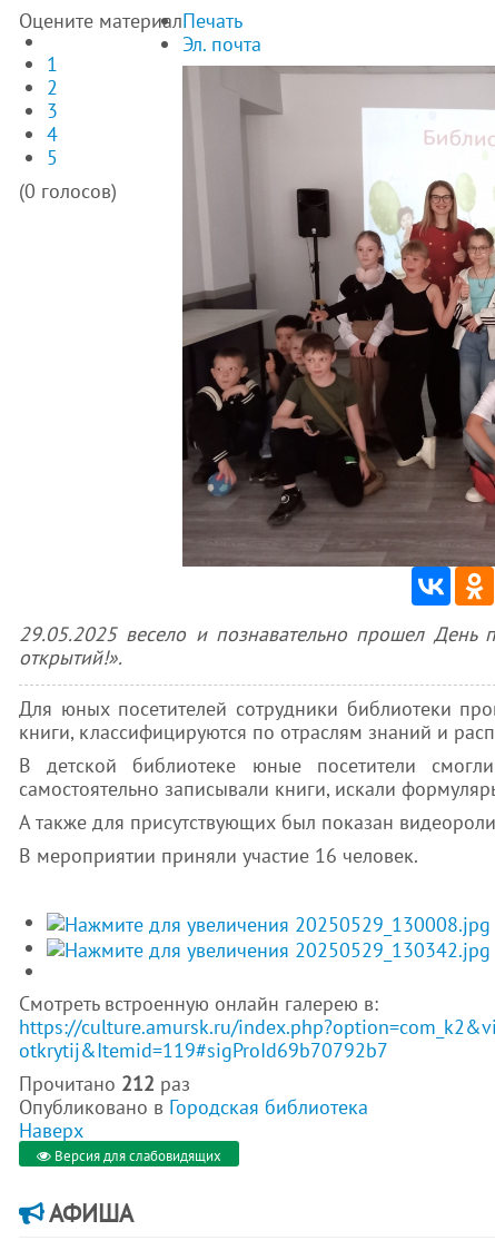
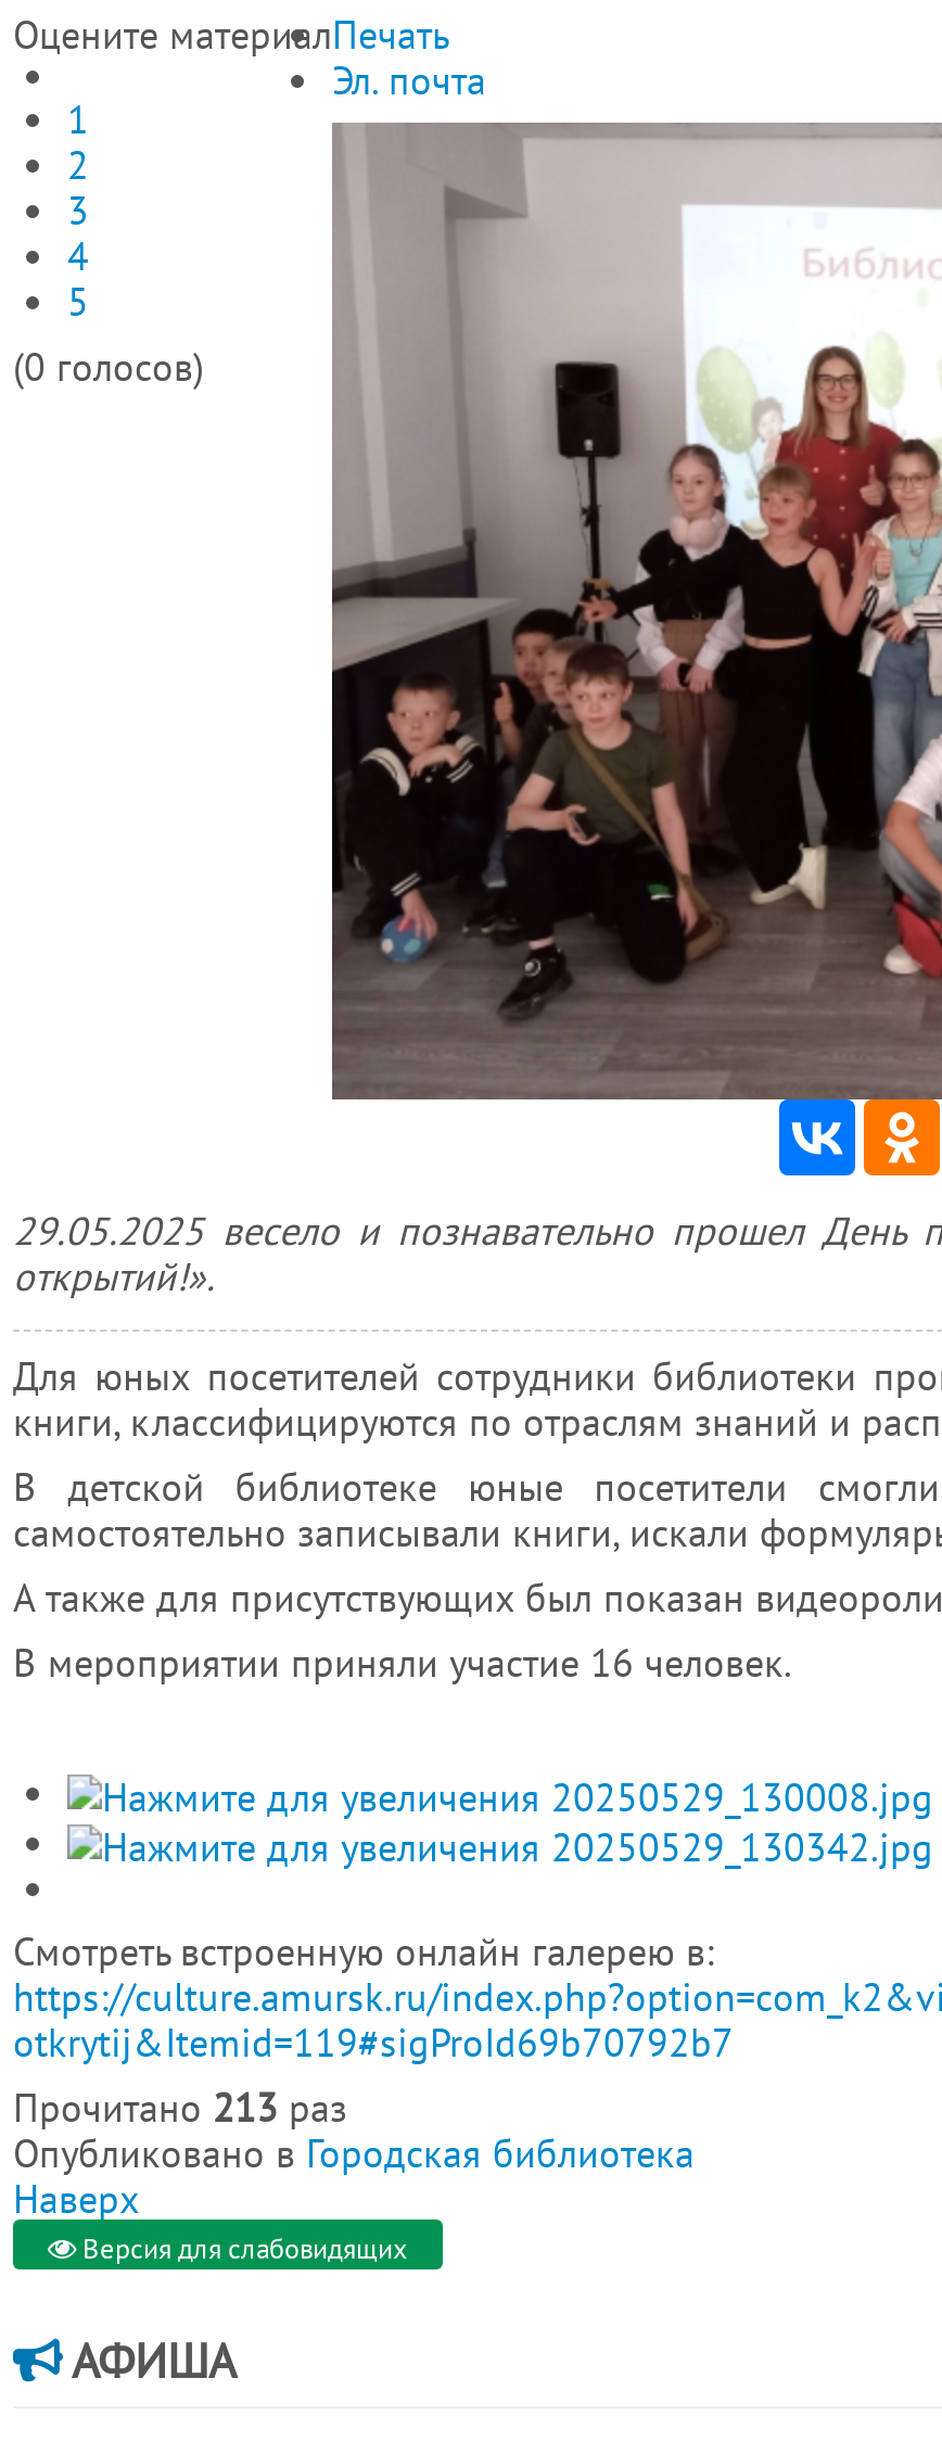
- Прочитано 212 раз
+ Прочитано 213 раз
